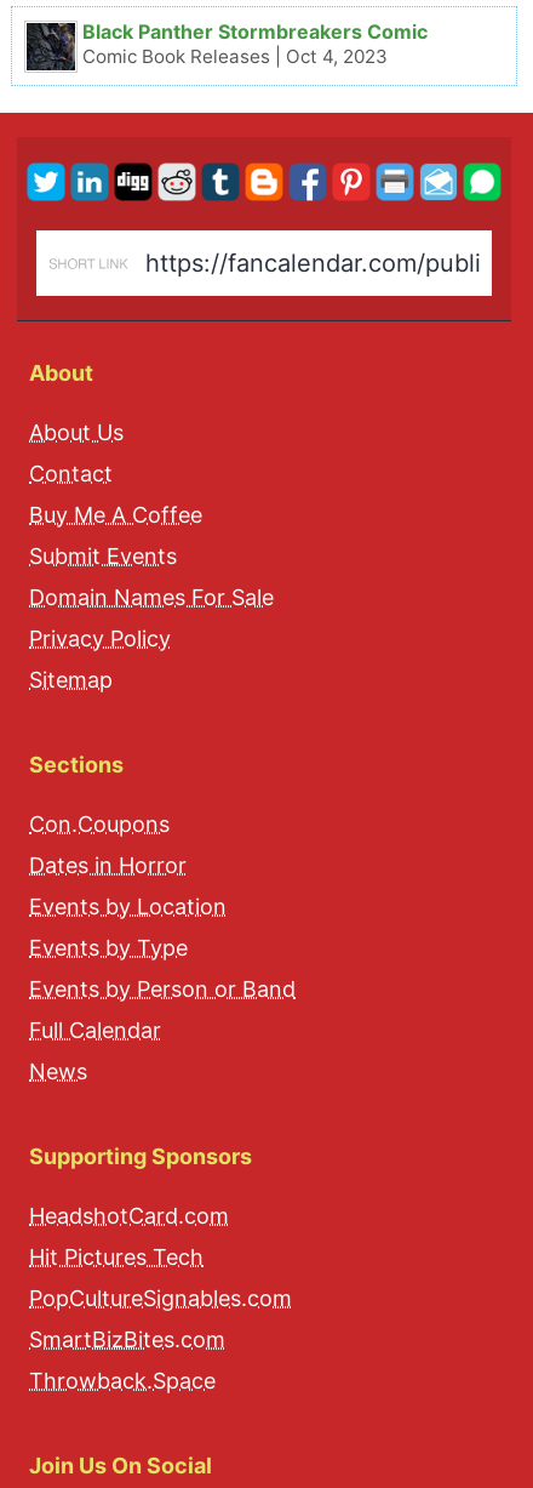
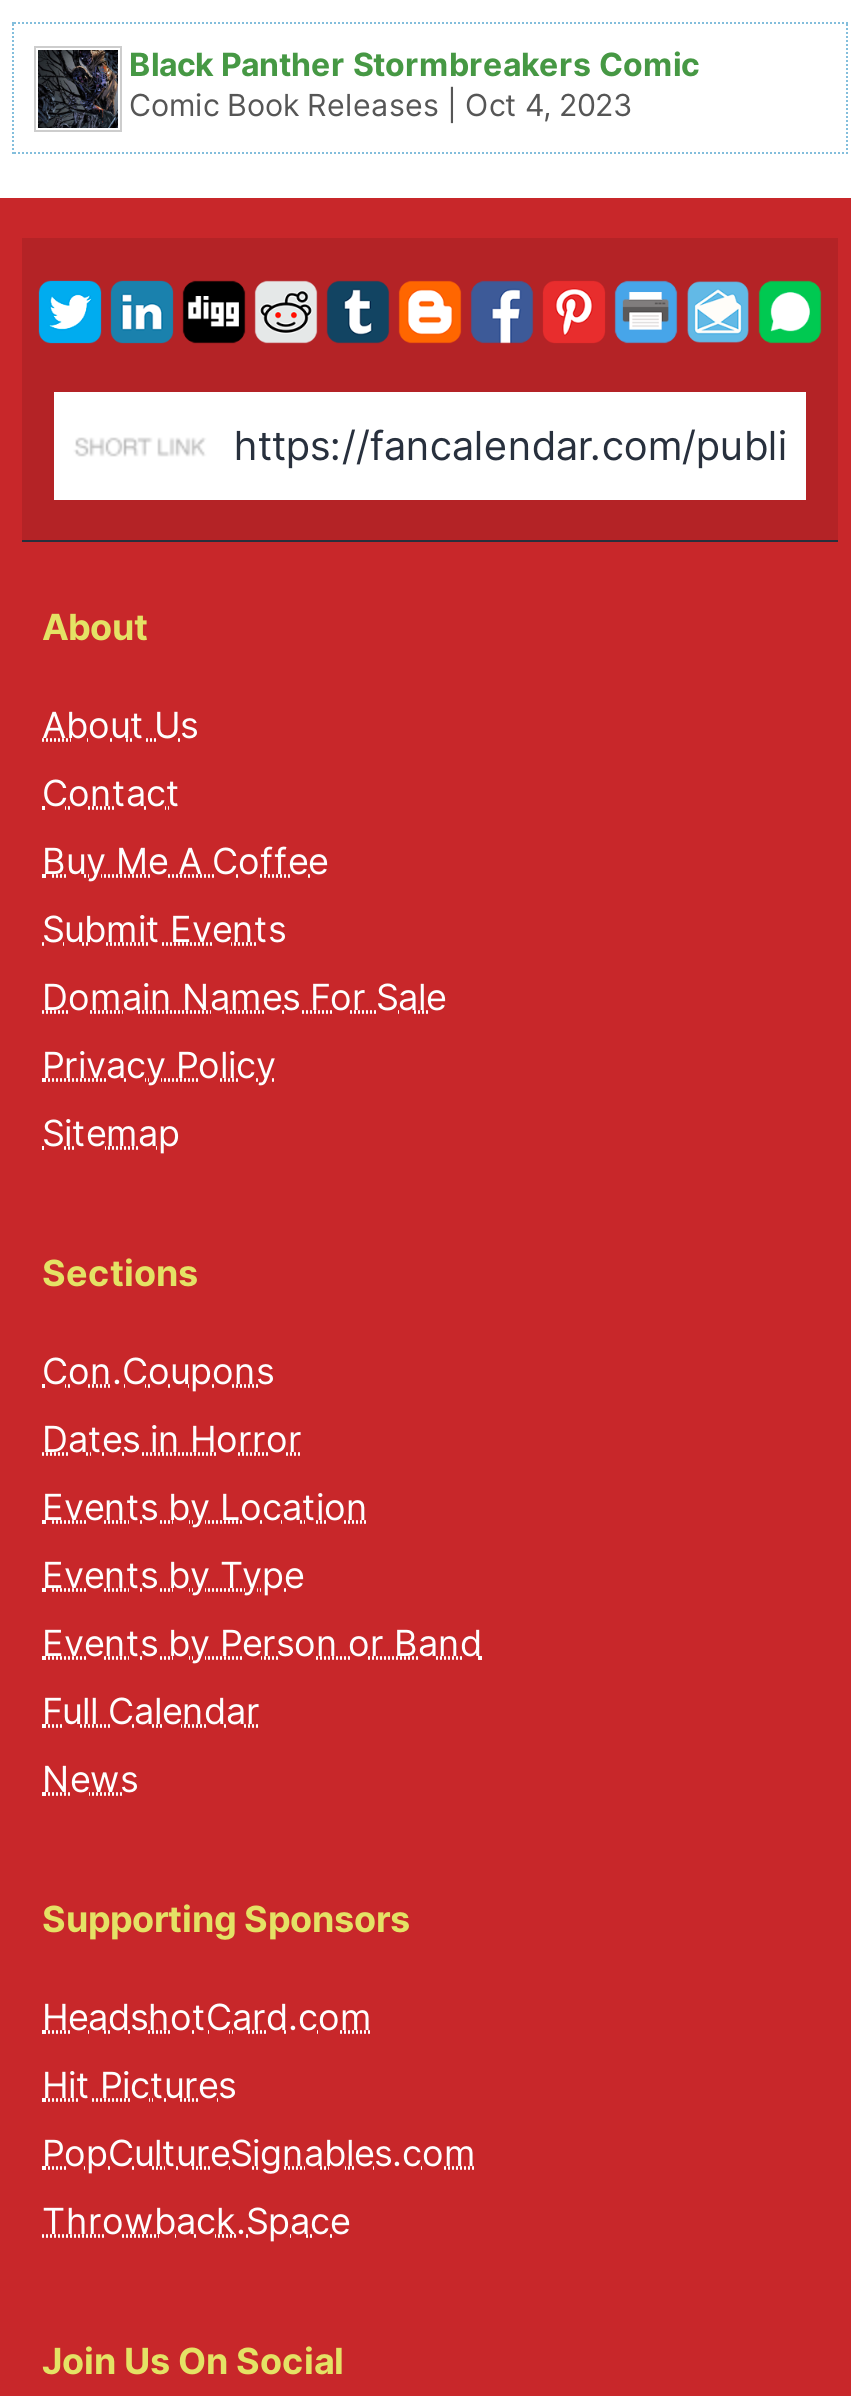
- Hit Pictures Tech
+ Hit Pictures

- SmartBizBites.com
